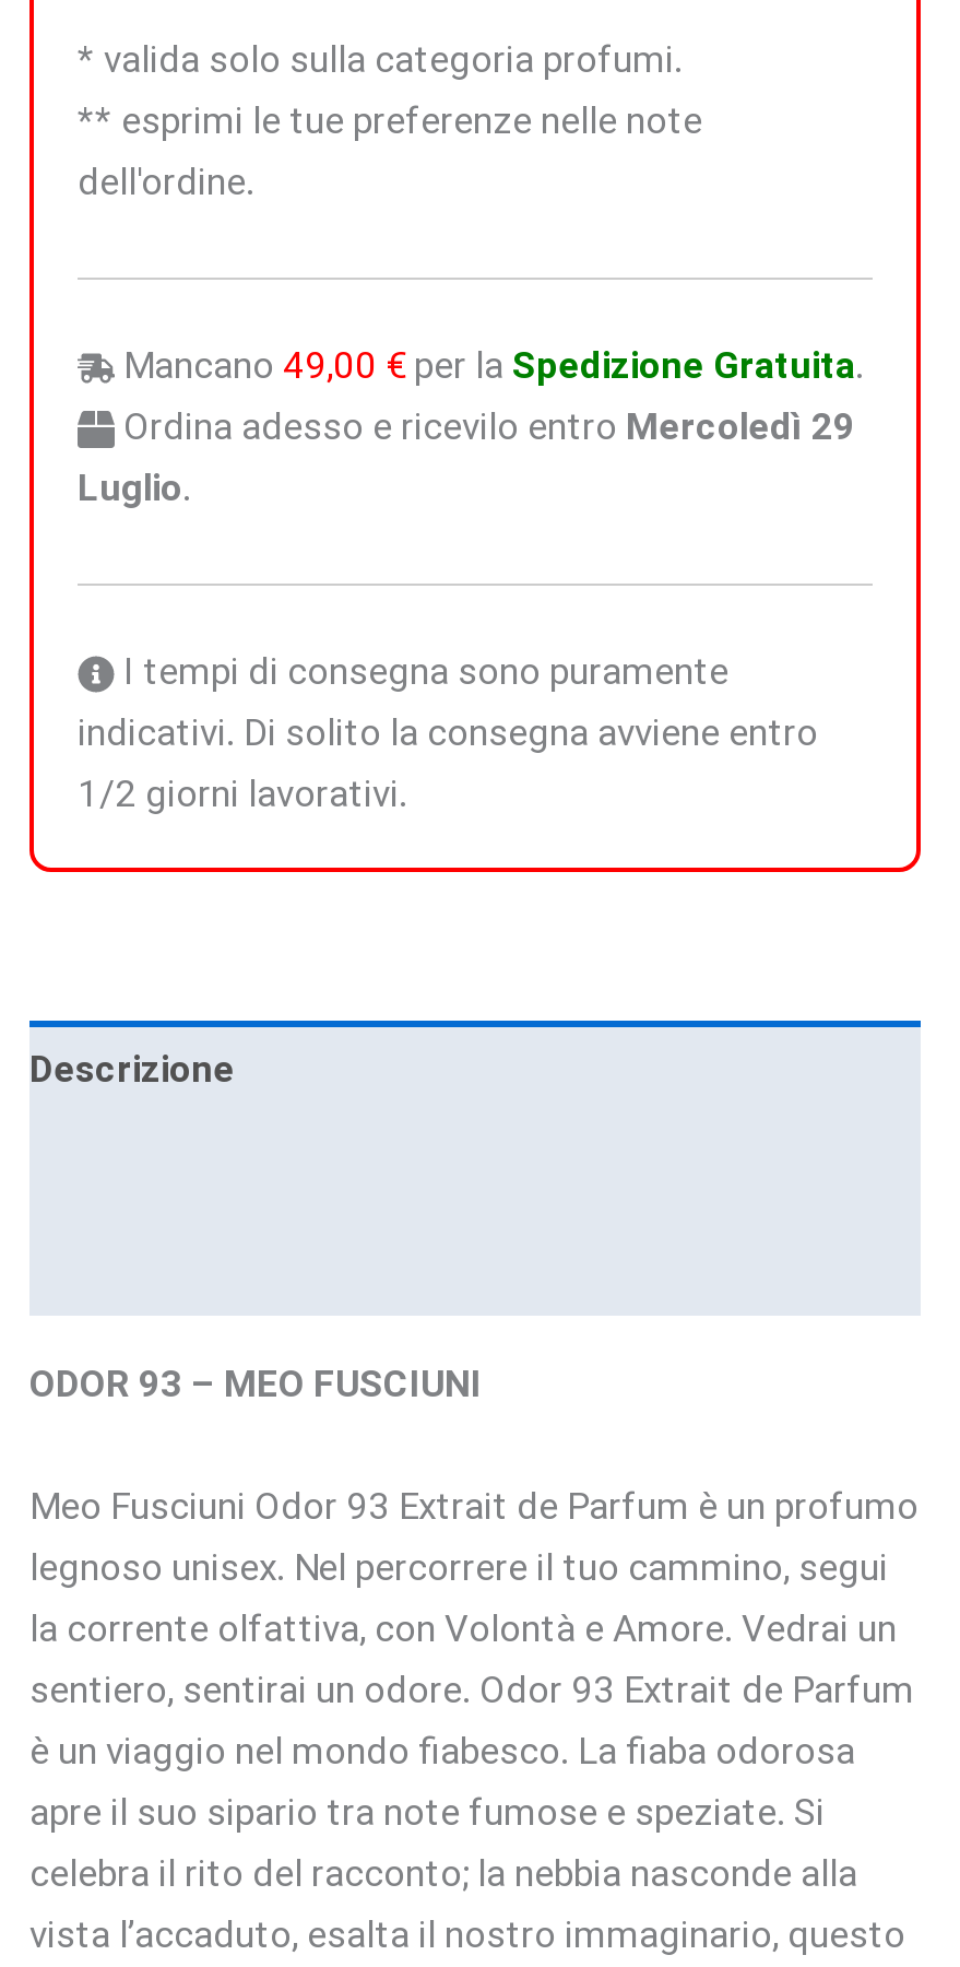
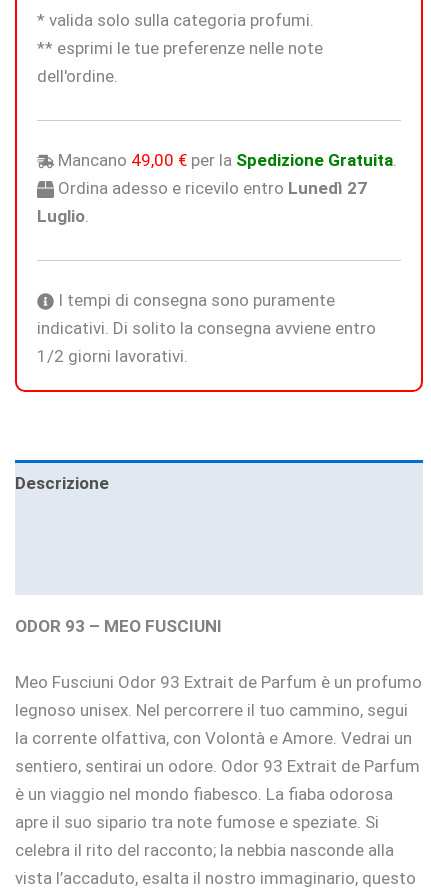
- Ordina adesso e ricevilo entro Mercoledì 29
+ Ordina adesso e ricevilo entro Lunedì 27
